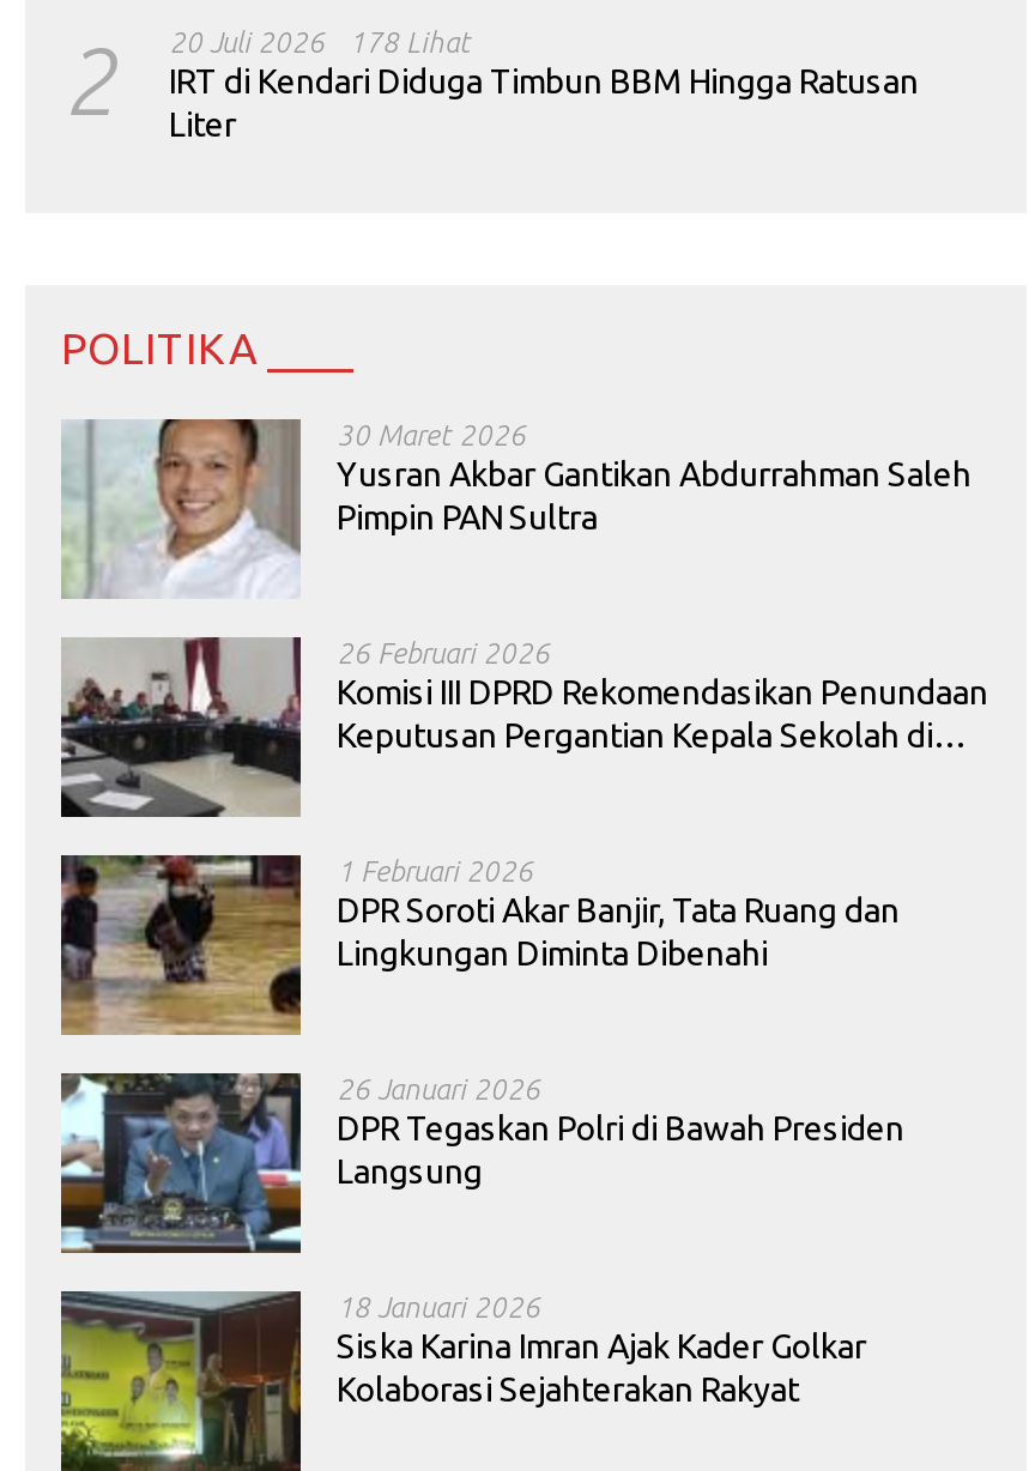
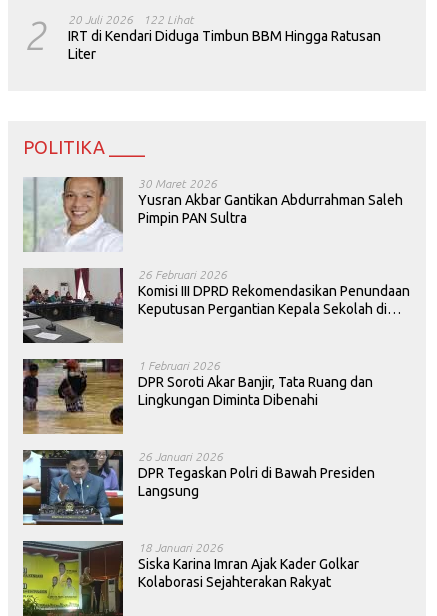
- 2 20 Juli 2026 IRT di Kendari Diduga Timbun BBM Hingga Ratusan Liter 178 Lihat
+ 2 20 Juli 2026 IRT di Kendari Diduga Timbun BBM Hingga Ratusan Liter 122 Lihat
